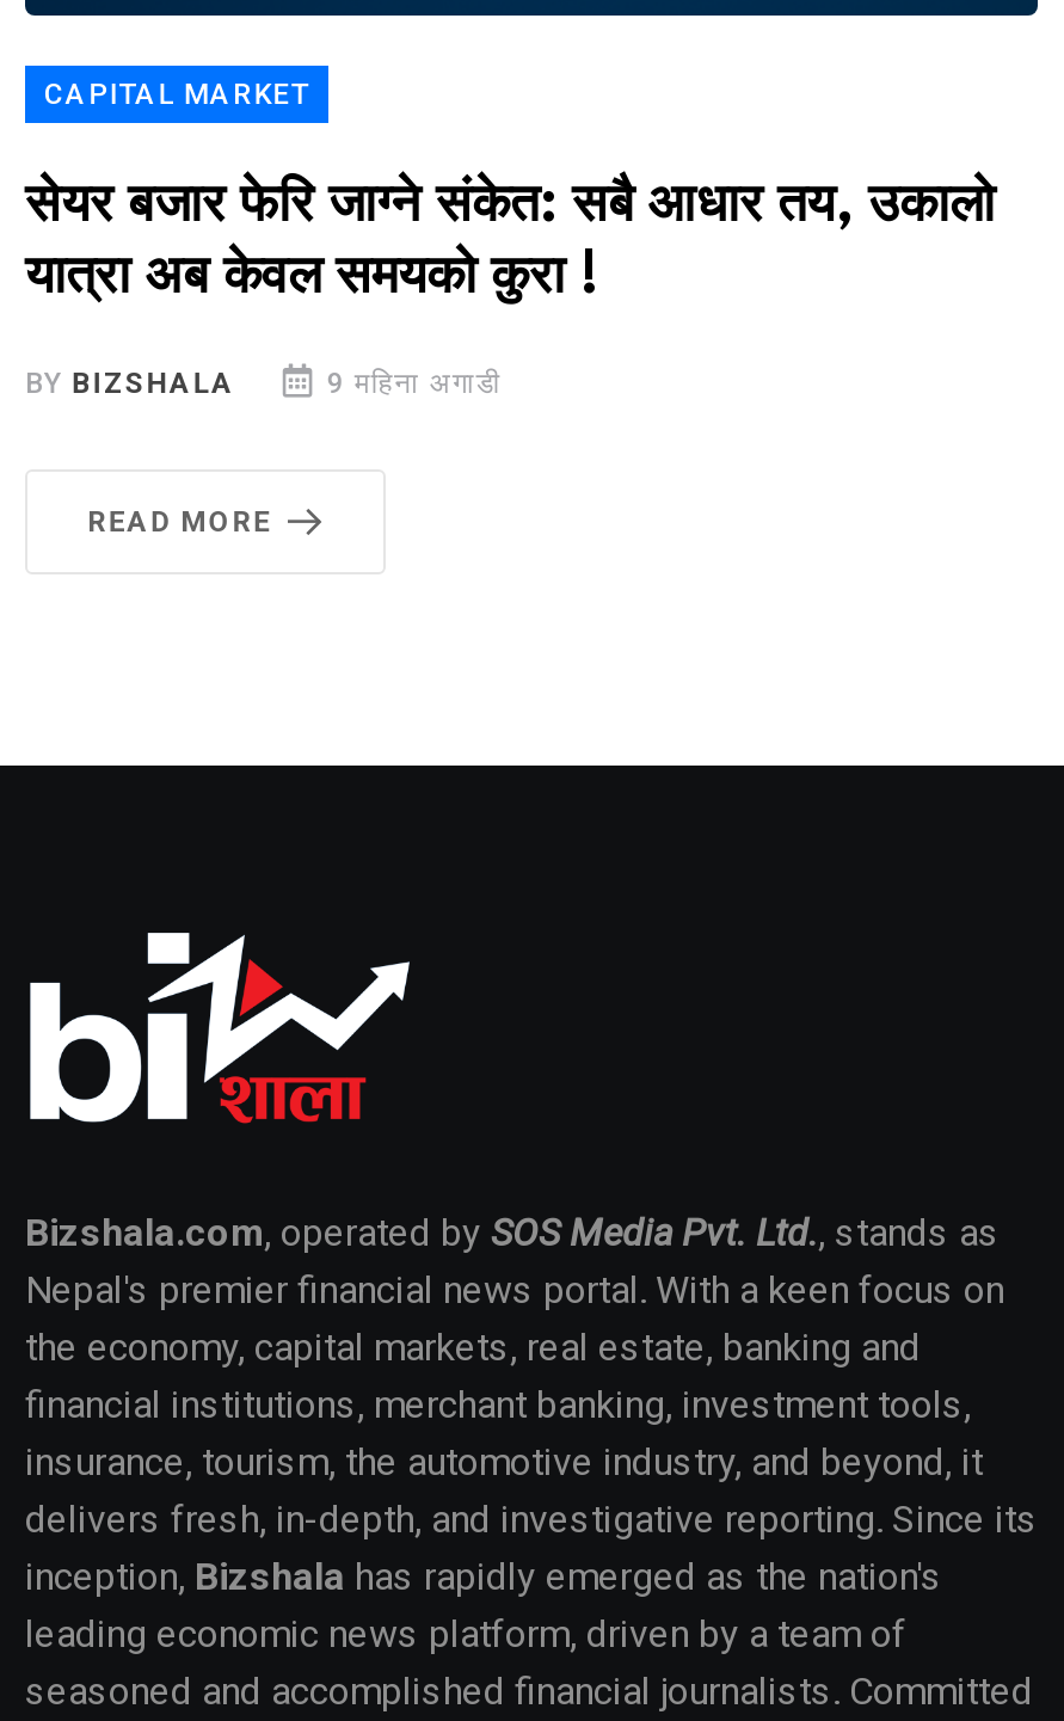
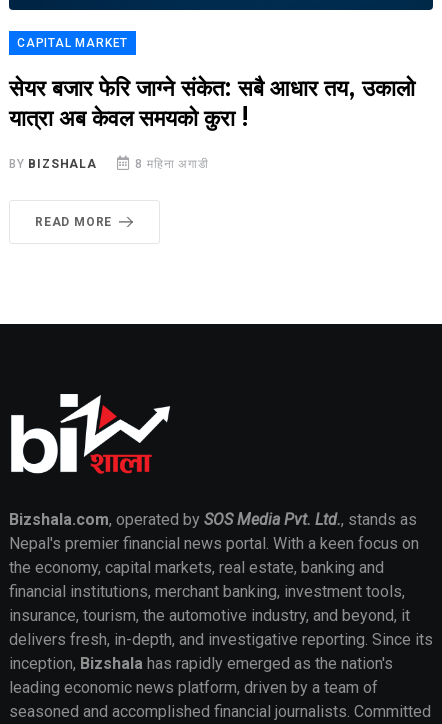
- 9 महिना अगाडी
+ 8 महिना अगाडी
